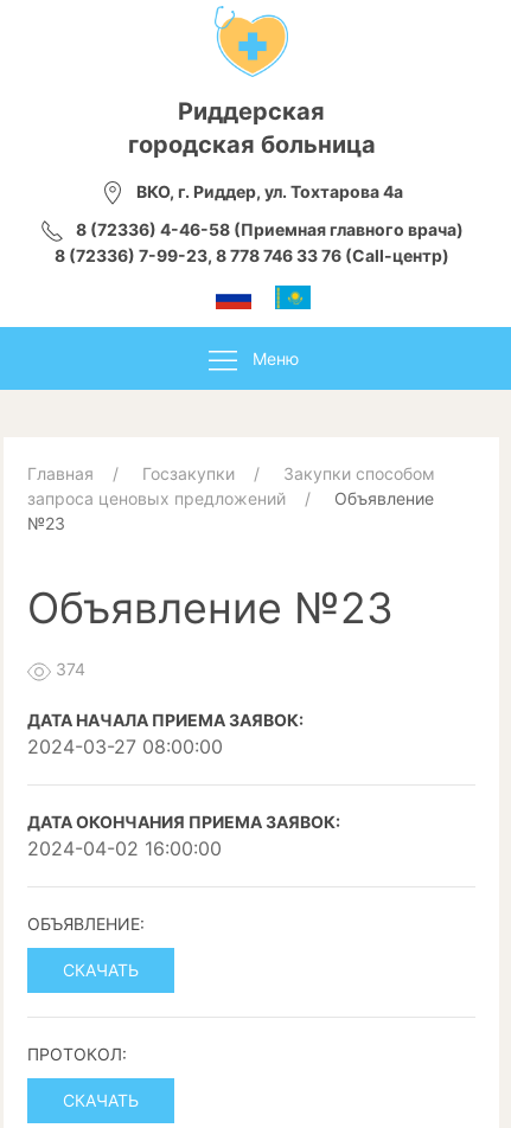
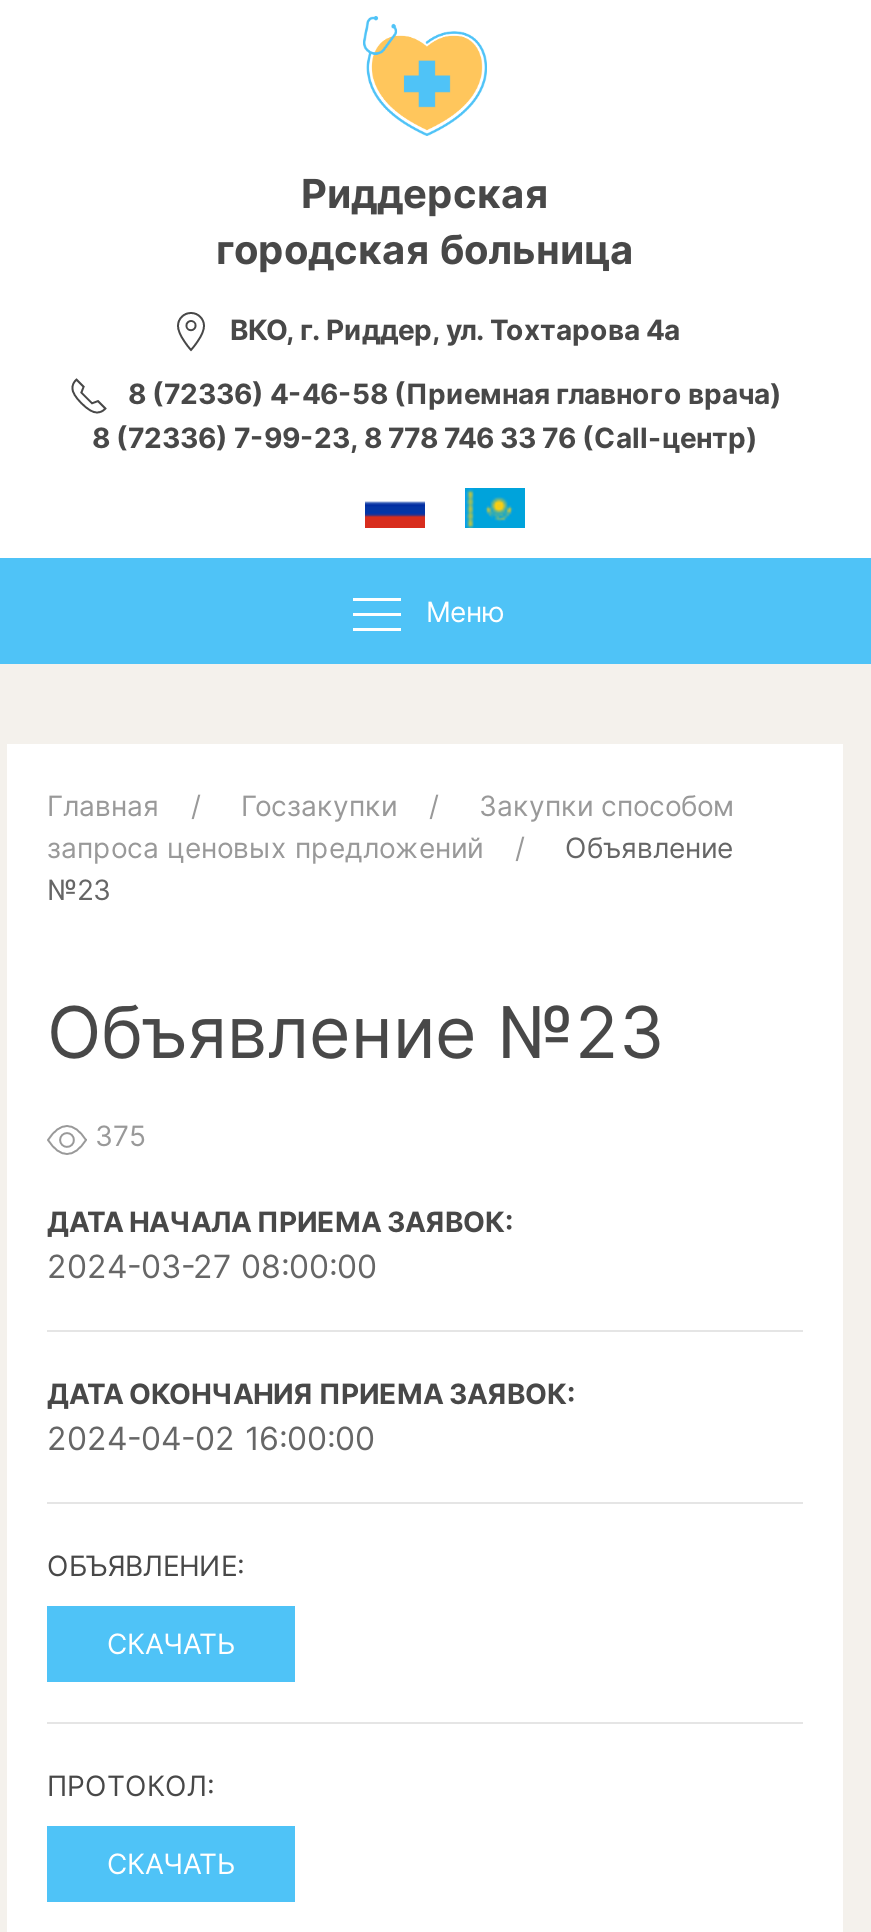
- 374
+ 375
